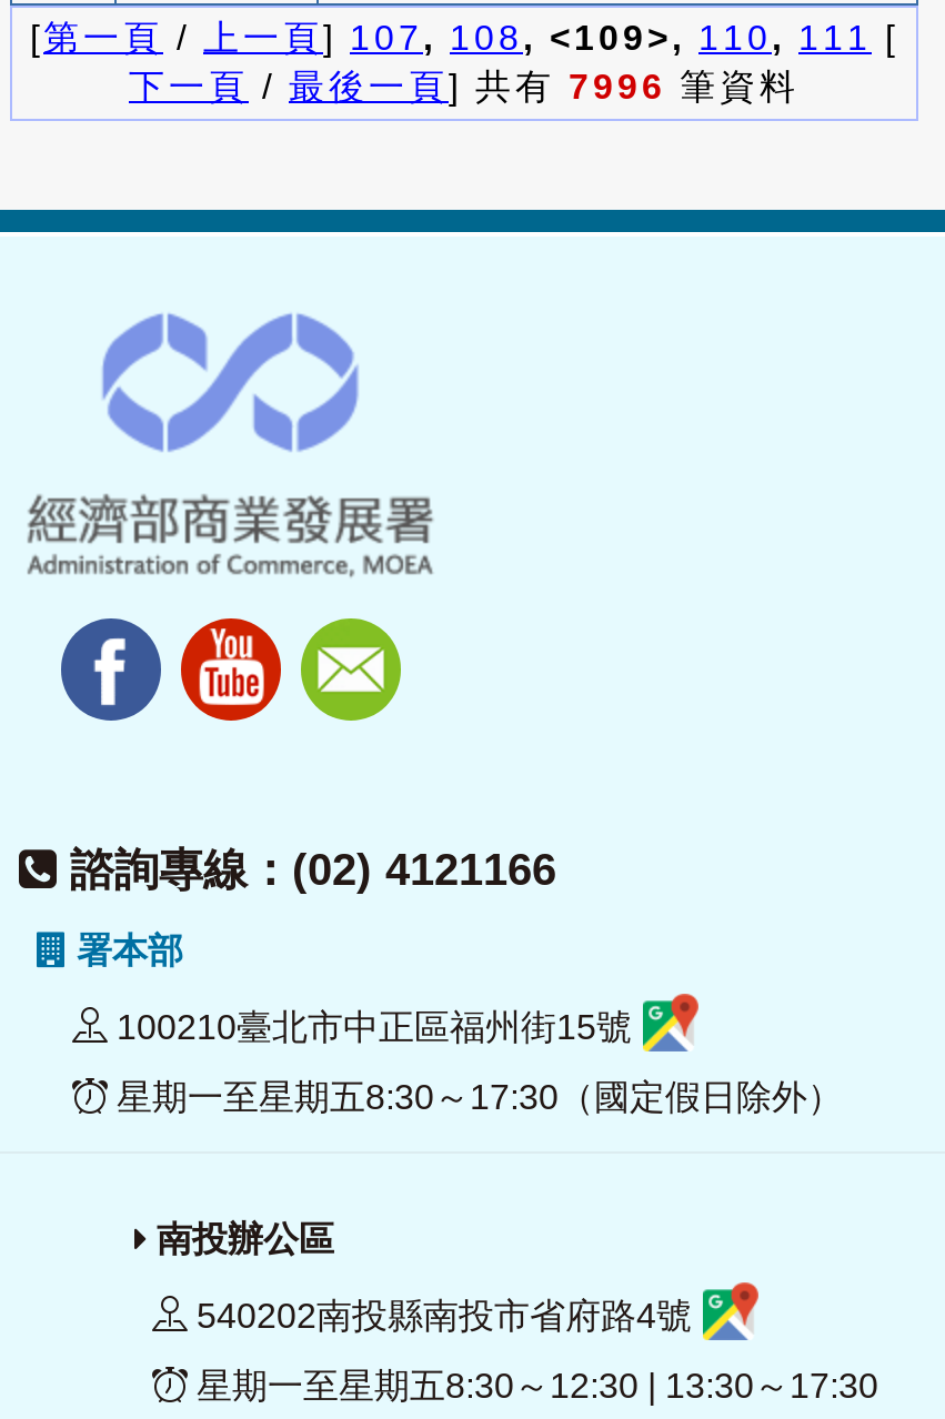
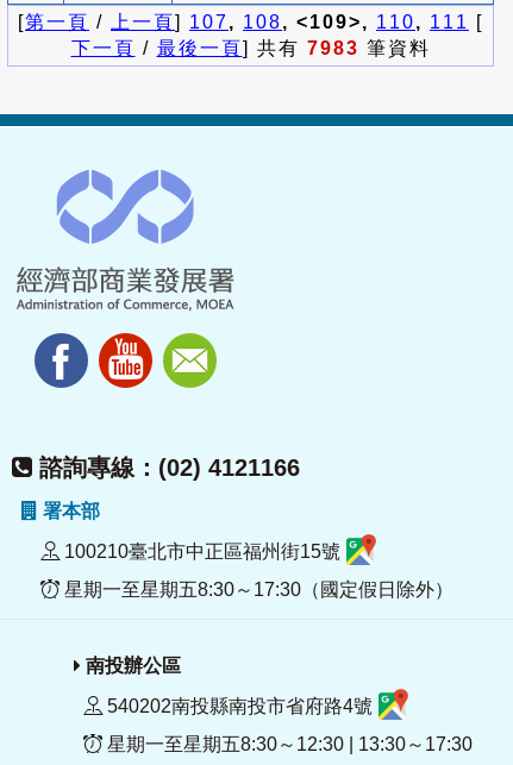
- 下一頁/最後一頁] 共有7996筆資料
+ 下一頁/最後一頁] 共有7983筆資料
